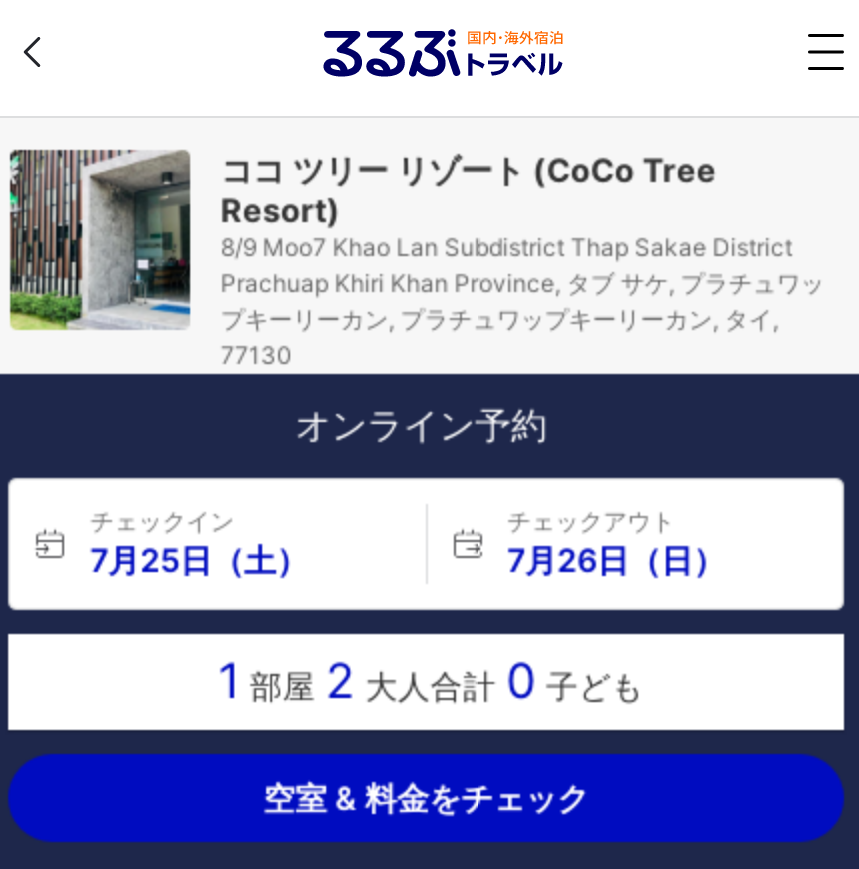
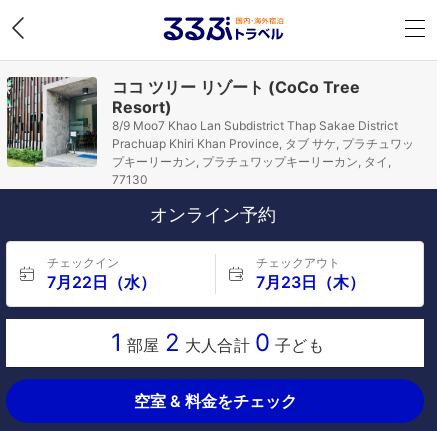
- 7月25日（土）
+ 7月22日（水）

- 7月26日（日）
+ 7月23日（木）
